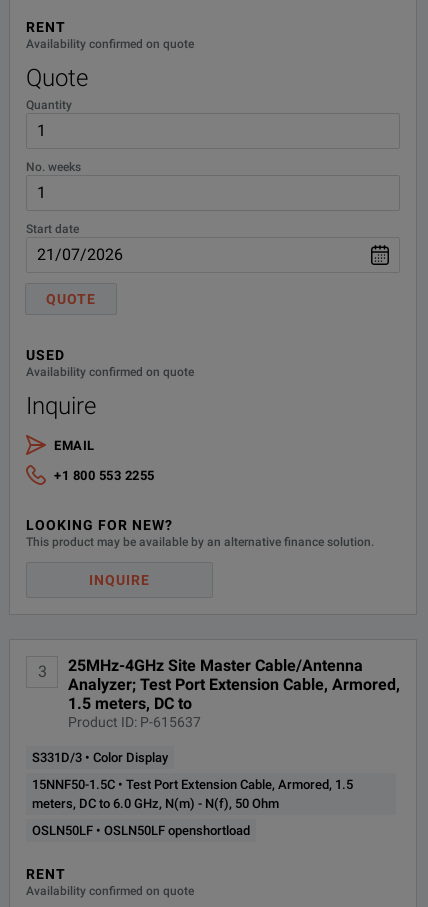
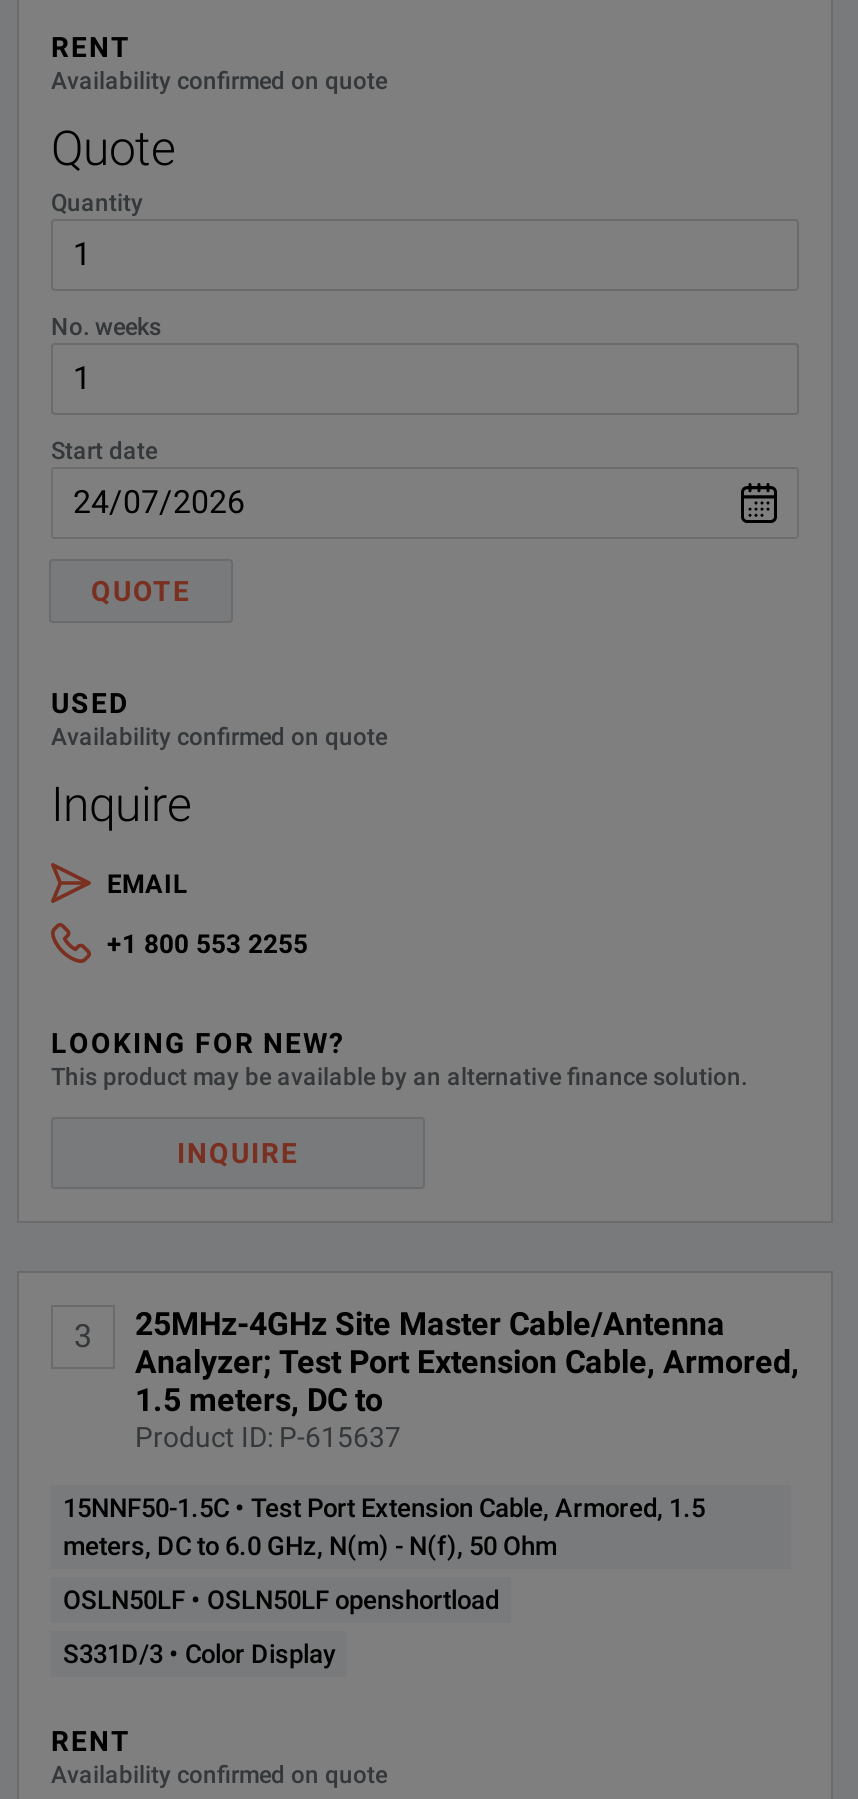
moved down: S331D/3 • Color Display

moved up: 15NNF50-1.5C • Test Port Extension Cable, Armored, 1.5 | meters, DC to 6.0 GHz, N(m) - N(f), 50 Ohm | OSLN50LF • OSLN50LF openshortload
